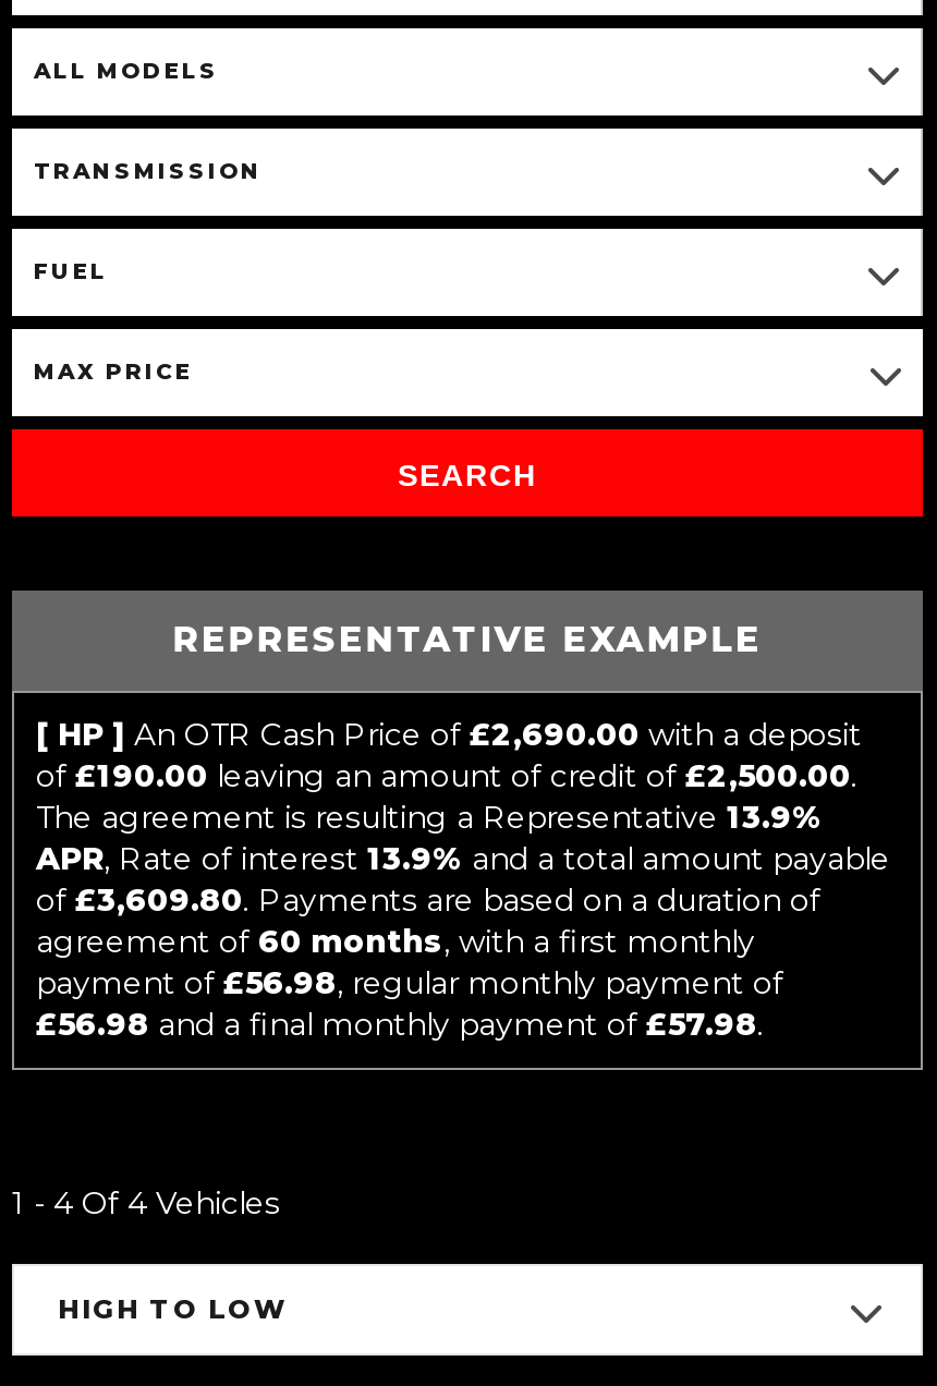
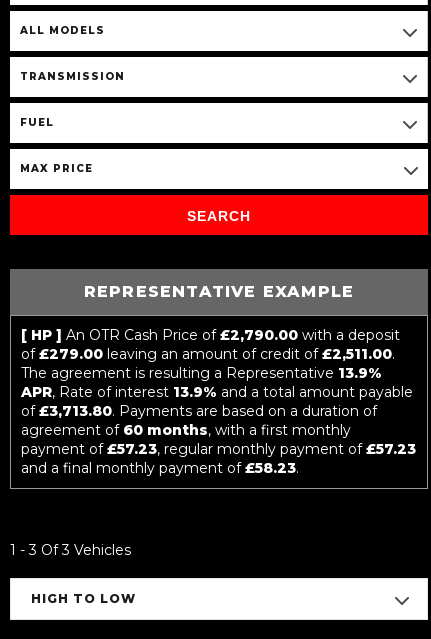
- [ HP ] An OTR Cash Price of £2,690.00 with a deposit
+ [ HP ] An OTR Cash Price of £2,790.00 with a deposit

- of £190.00 leaving an amount of credit of £2,500.00.
+ of £279.00 leaving an amount of credit of £2,511.00.

- of £3,609.80. Payments are based on a duration of
+ of £3,713.80. Payments are based on a duration of

- payment of £56.98, regular monthly payment of
- £56.98 and a final monthly payment of £57.98.
+ payment of£57.23, regular monthly payment of£57.23
+ and a final monthly payment of£58.23.

- 1 - 4 Of 4 Vehicles
+ 1 - 3 Of 3 Vehicles
